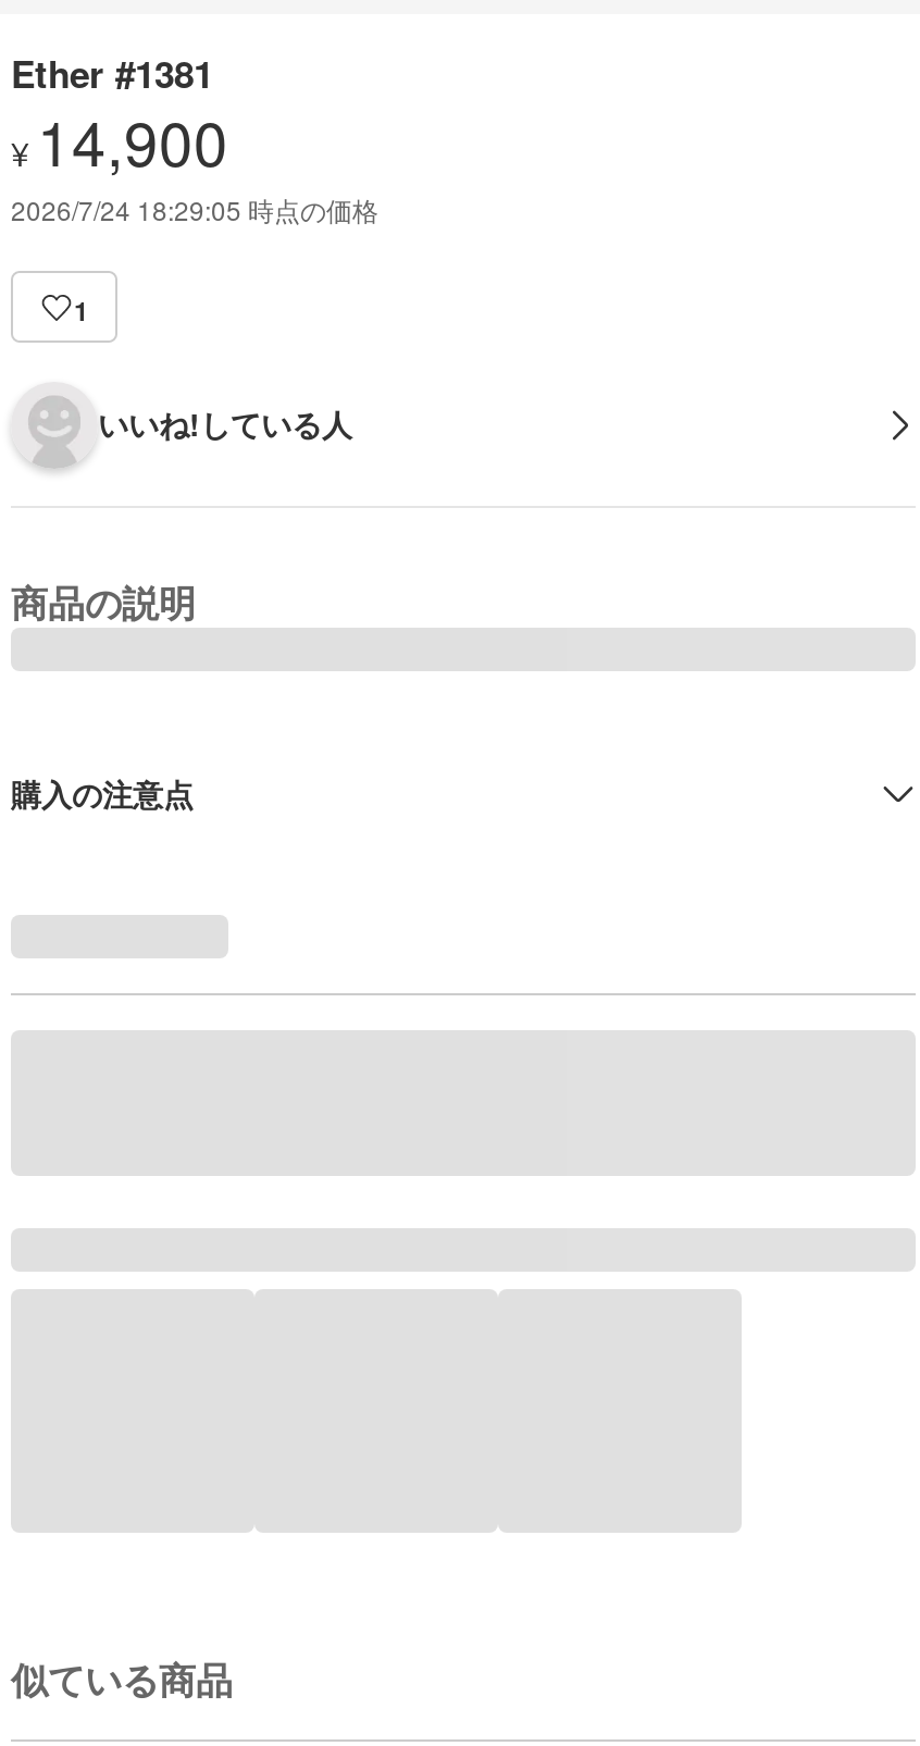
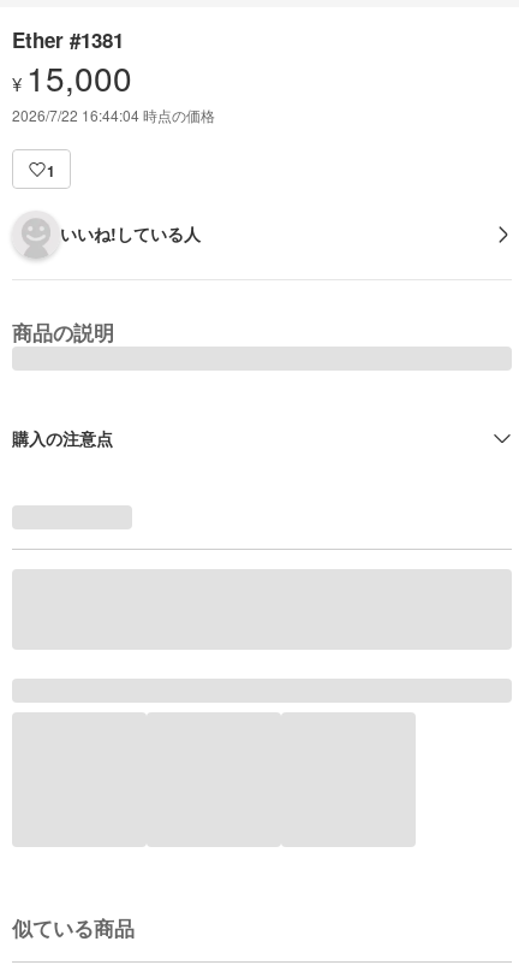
- ¥ 14,900
+ ¥ 15,000

- 2026/7/24 18:29:05 時点の価格
+ 2026/7/22 16:44:04 時点の価格
